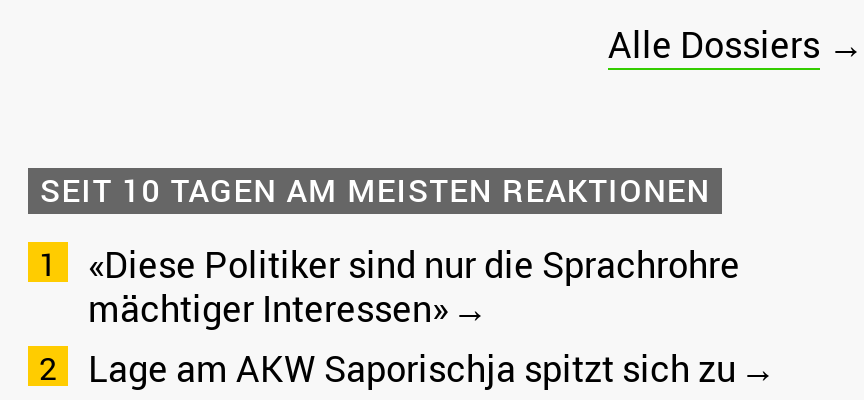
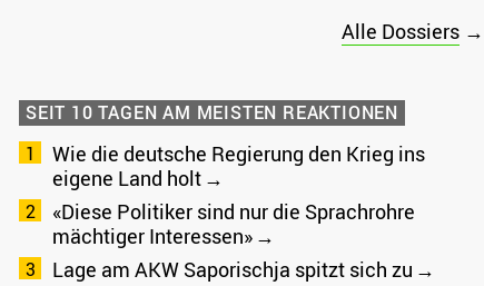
+ Wie die deutsche Regierung den Krieg ins
+ eigene Land holt
